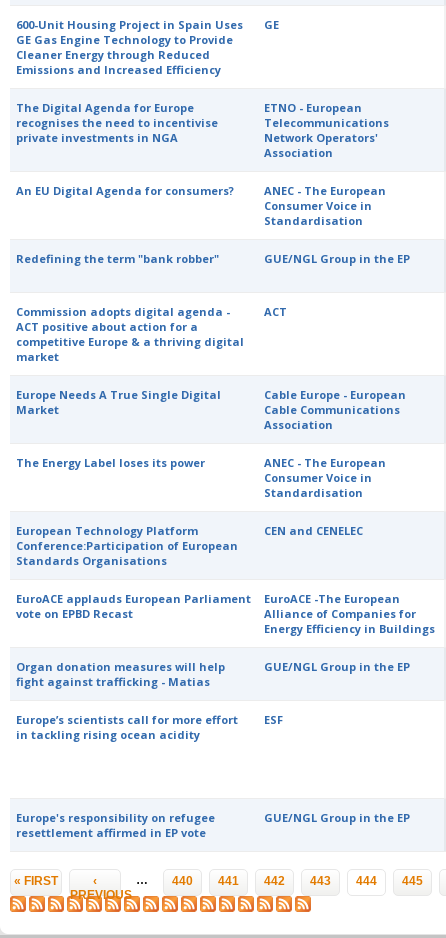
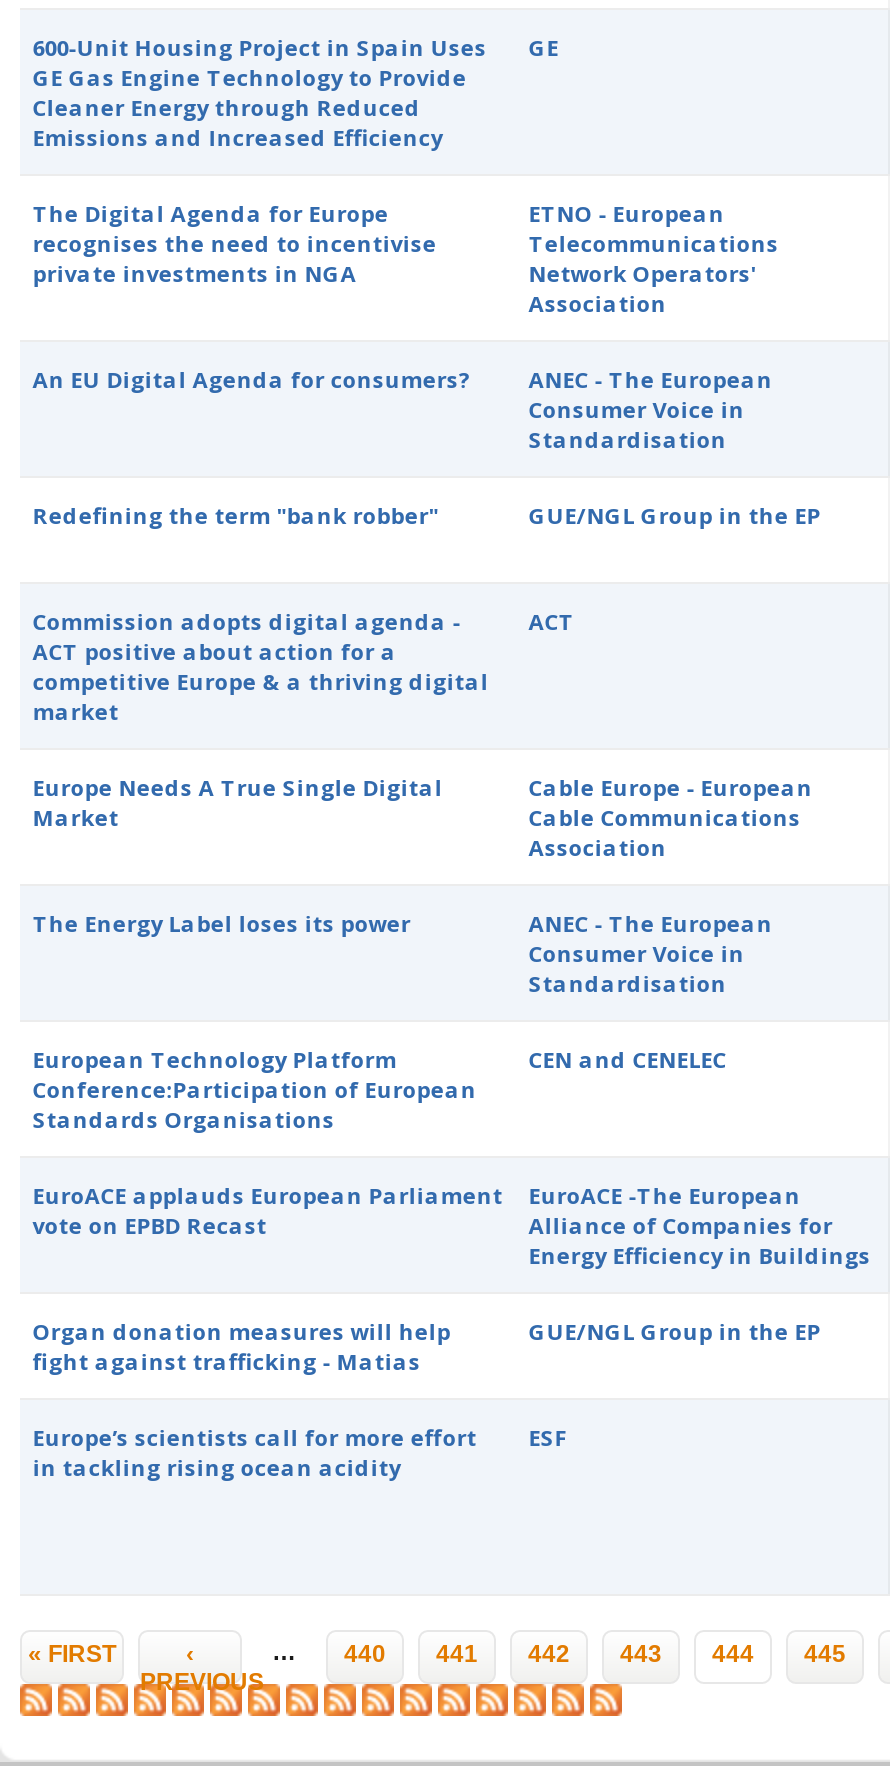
- Europe's responsibility on refugee
- resettlement affirmed in EP vote

- GUE/NGL Group in the EP
